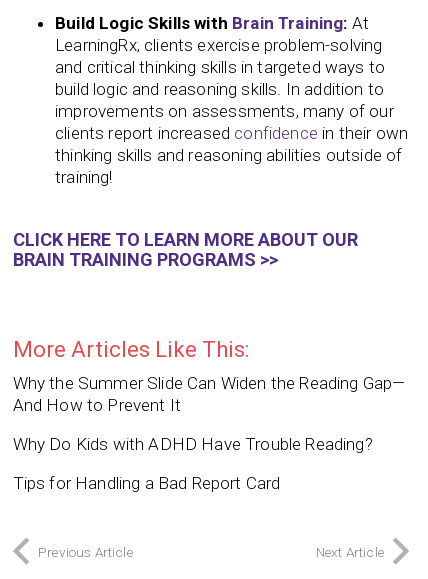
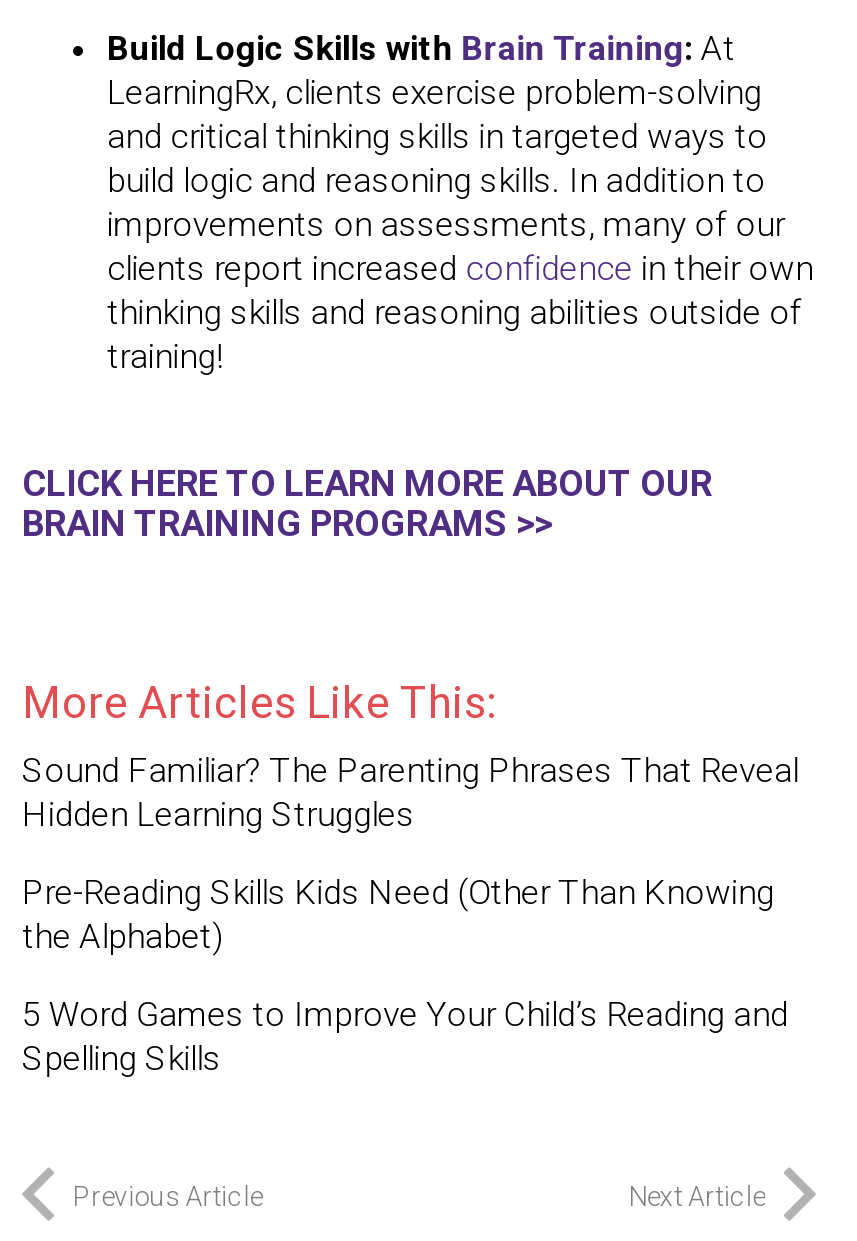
- Why the Summer Slide Can Widen the Reading Gap—
- And How to Prevent It
+ Sound Familiar? The Parenting Phrases That Reveal
+ Hidden Learning Struggles

- Why Do Kids with ADHD Have Trouble Reading?
+ Pre-Reading Skills Kids Need (Other Than Knowing
+ the Alphabet)

- Tips for Handling a Bad Report Card
+ 5 Word Games to Improve Your Child’s Reading and
+ Spelling Skills
